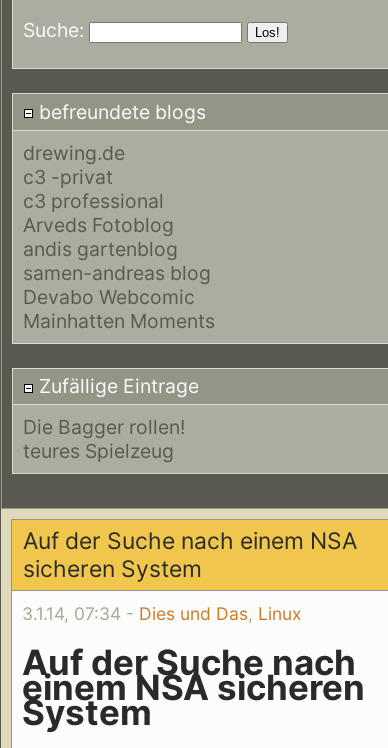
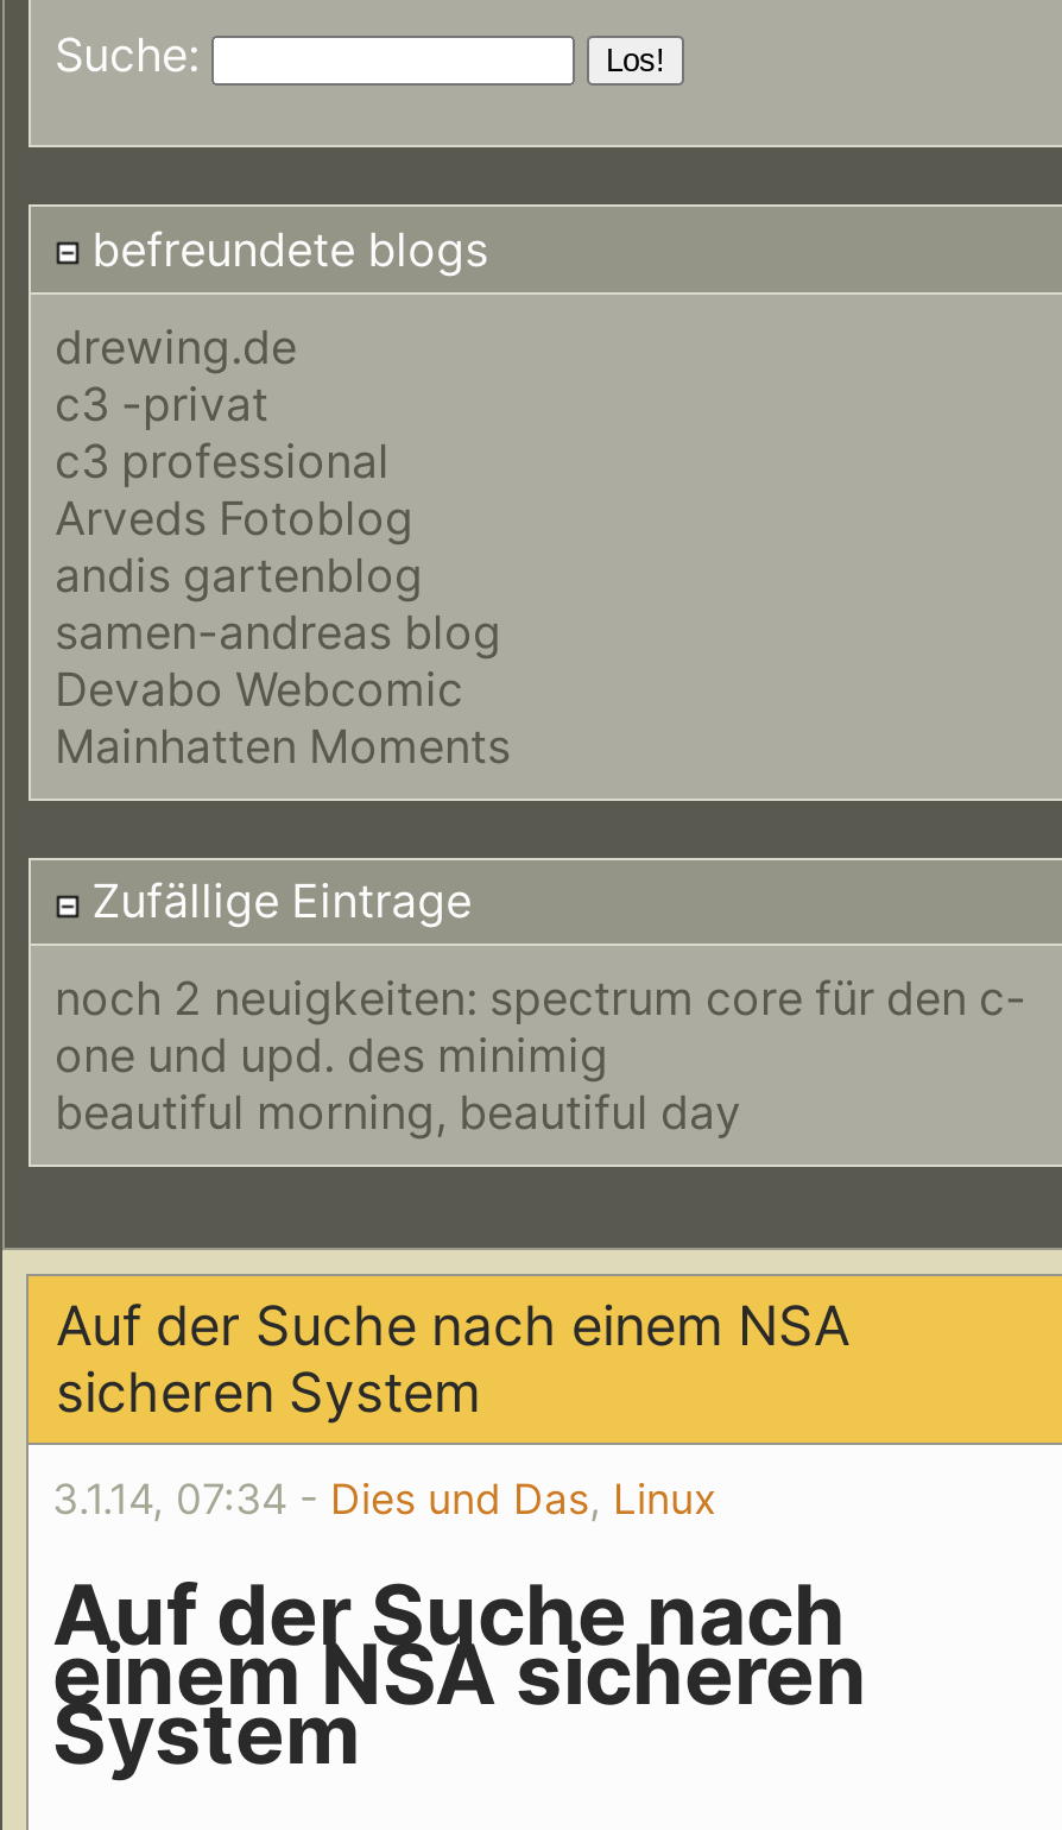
- Die Bagger rollen!
- teures Spielzeug
+ noch 2 neuigkeiten: spectrum core für den c-
+ one und upd. des minimig
+ beautiful morning, beautiful day
